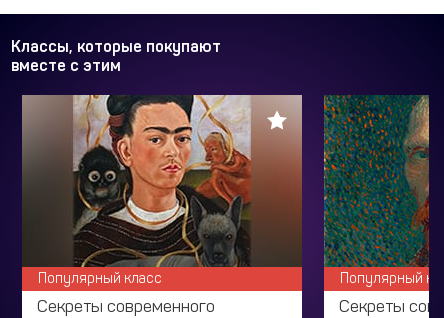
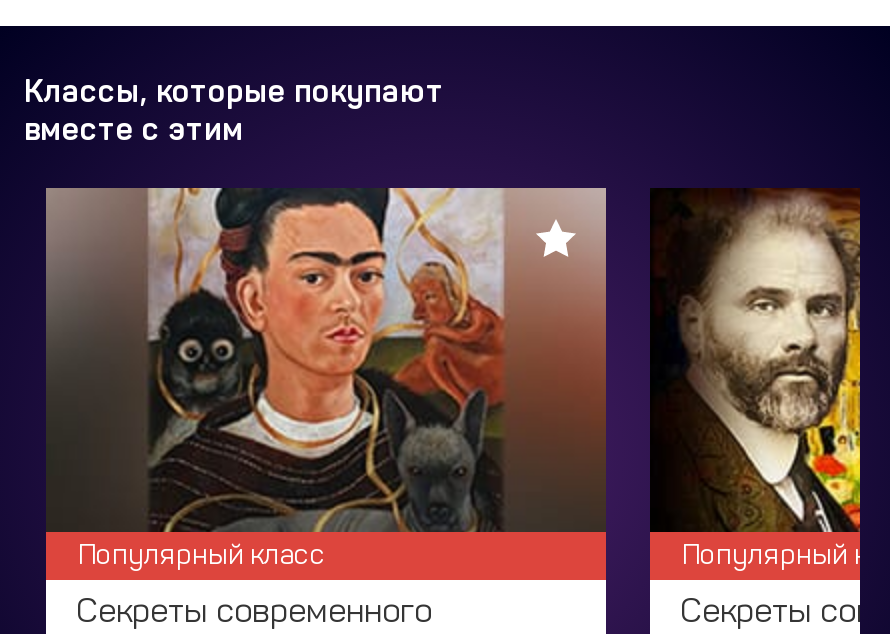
- [image]
+ [image]
